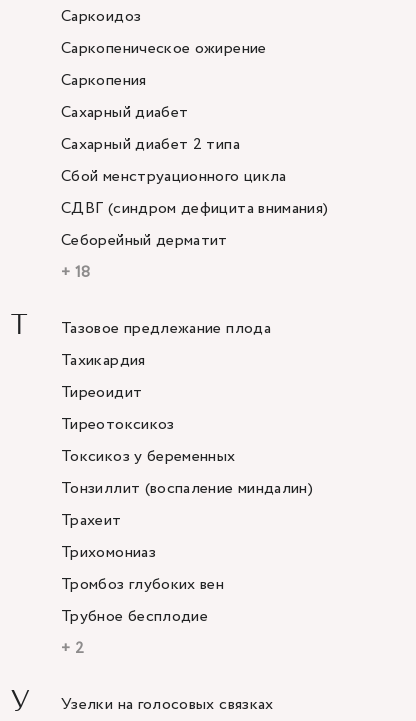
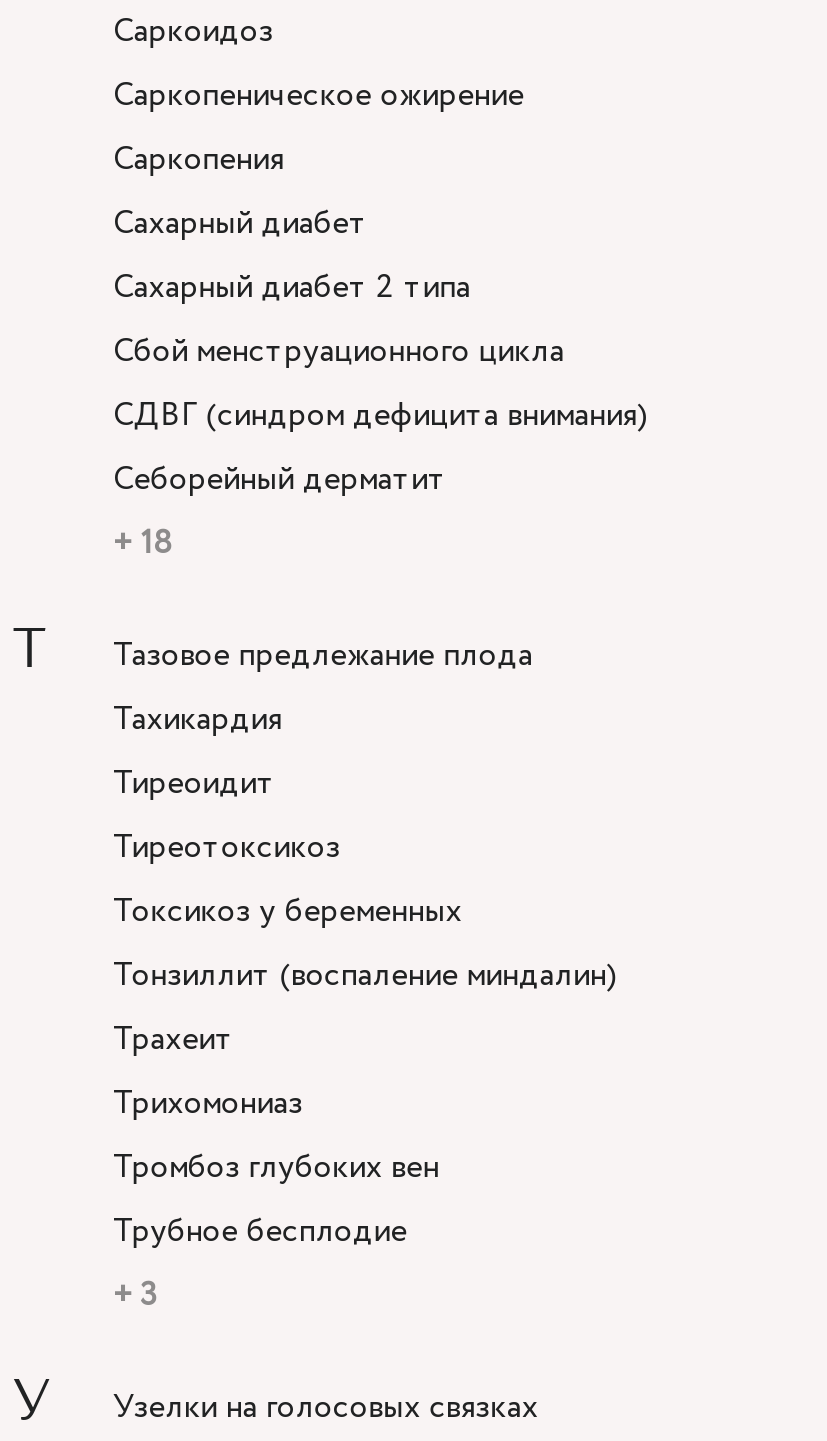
- + 2
+ + 3
